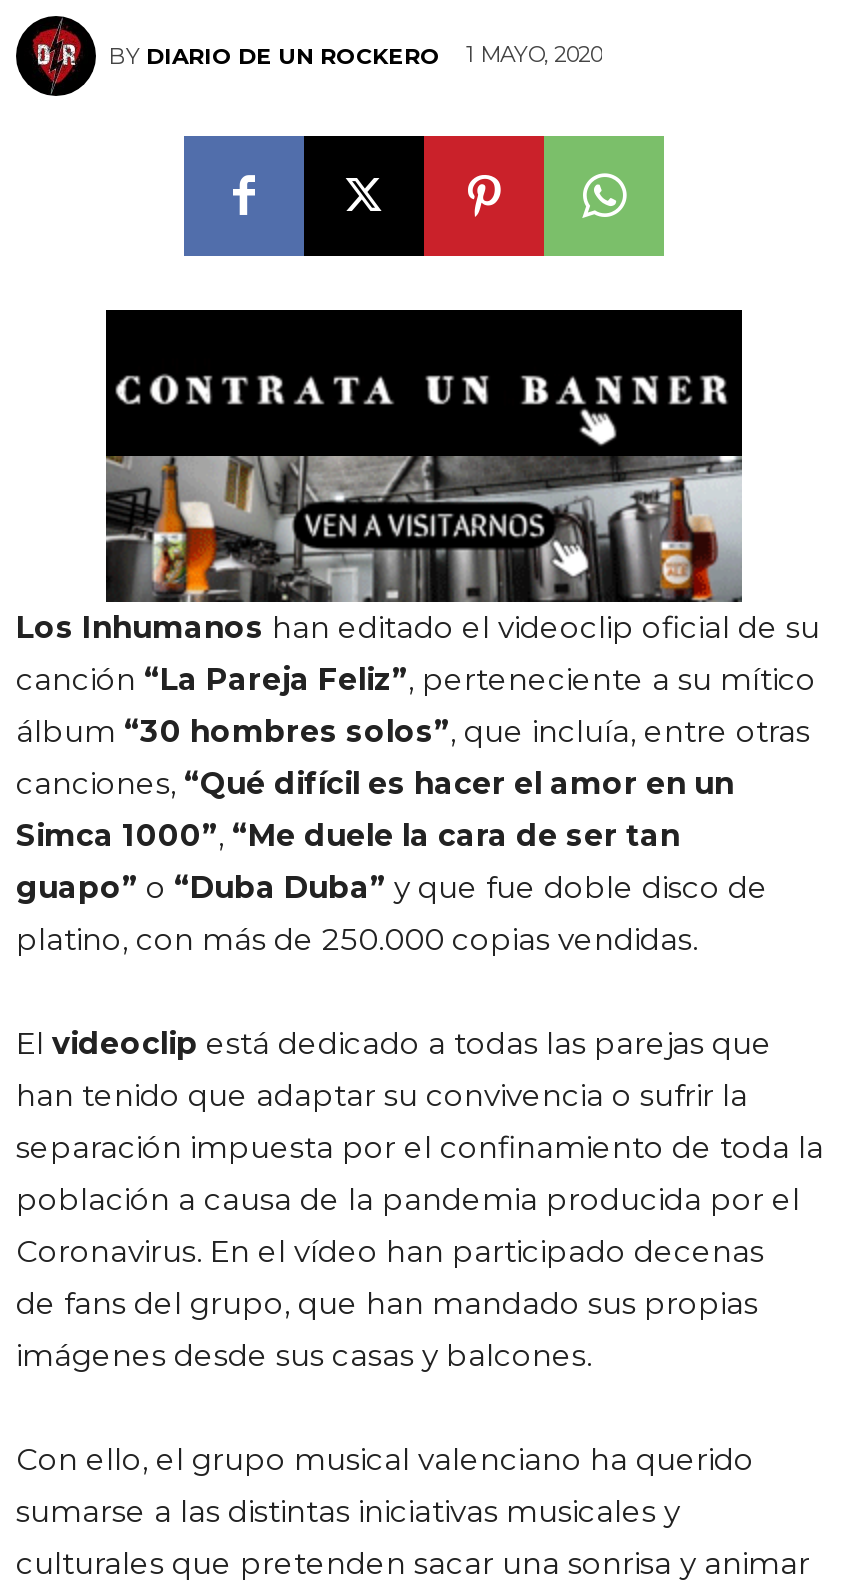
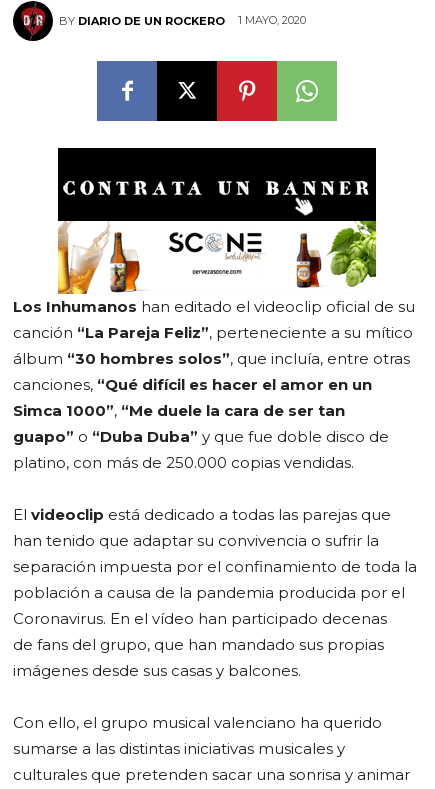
- [image]
+ [image]
